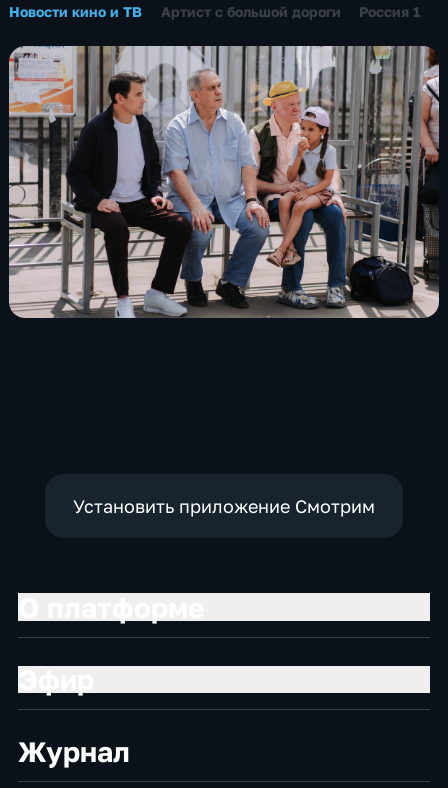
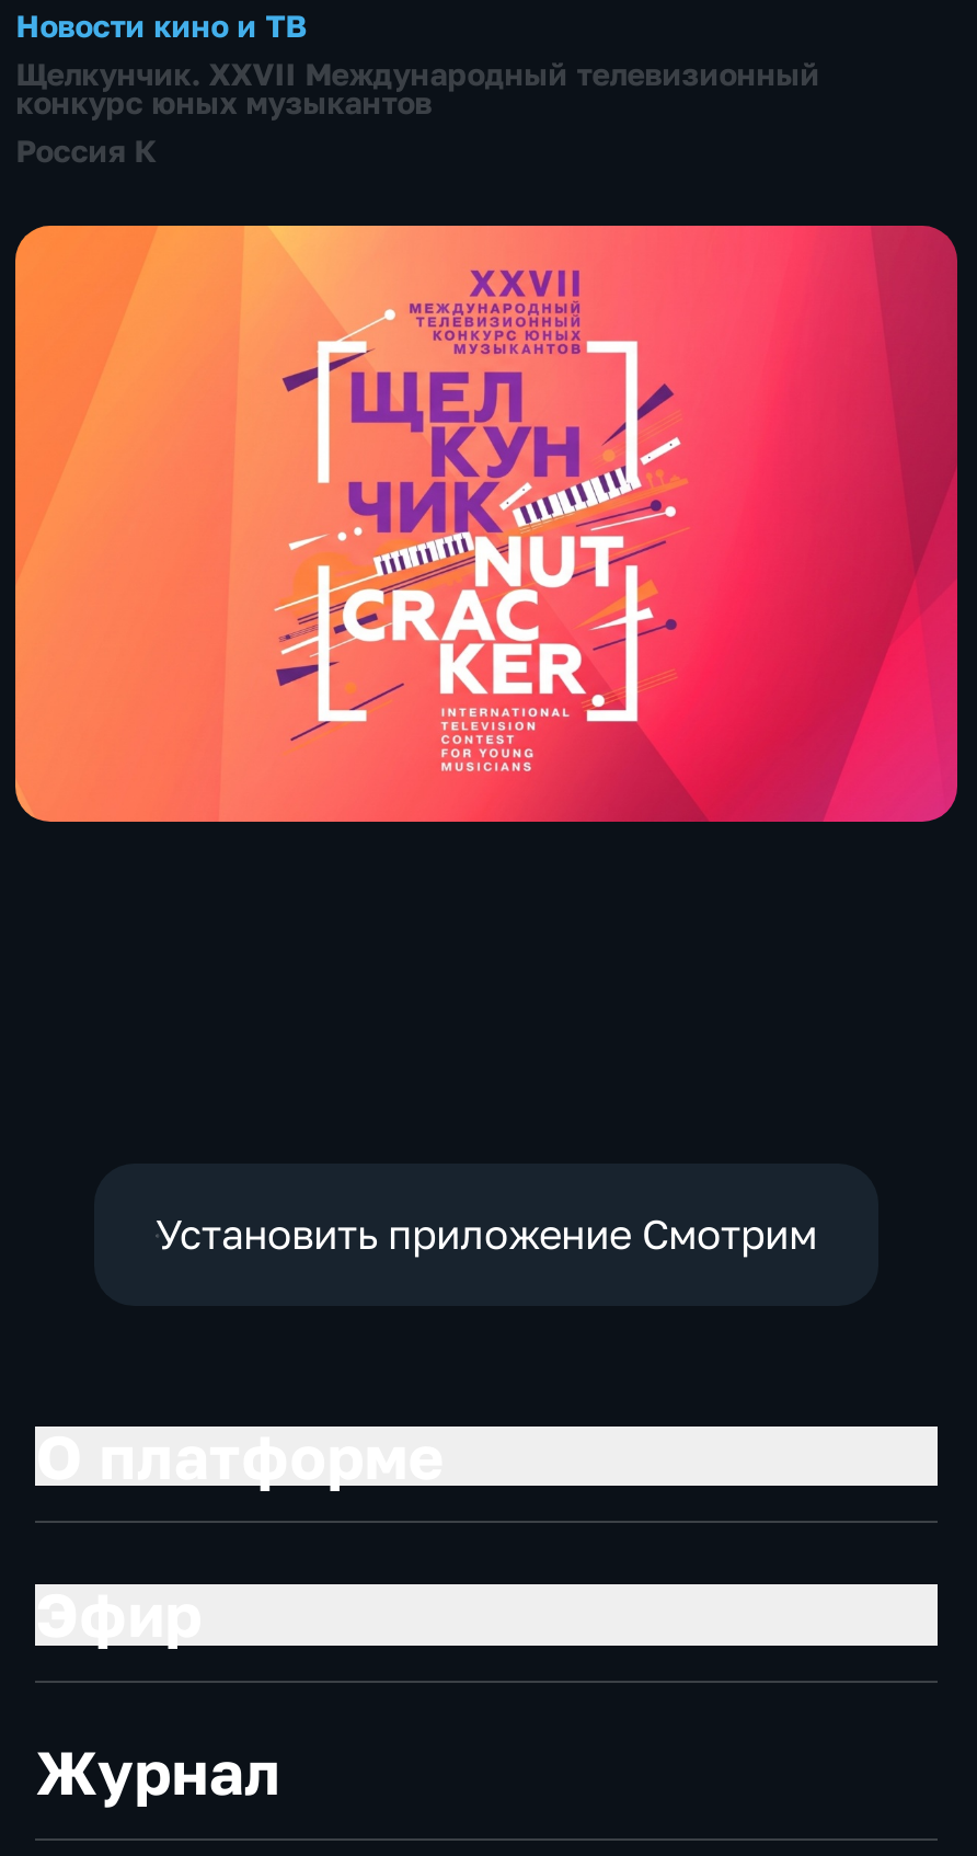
- Артист с большой дороги
- Россия 1
+ Щелкунчик. XXVII Международный телевизионный
+ конкурс юных музыкантов
+ Россия К

- [image]
+ [image]
